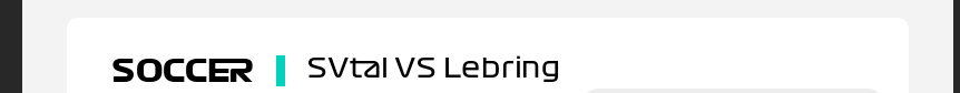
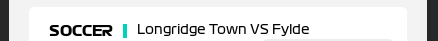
- SVtal VS Lebring
+ Longridge Town VS Fylde
